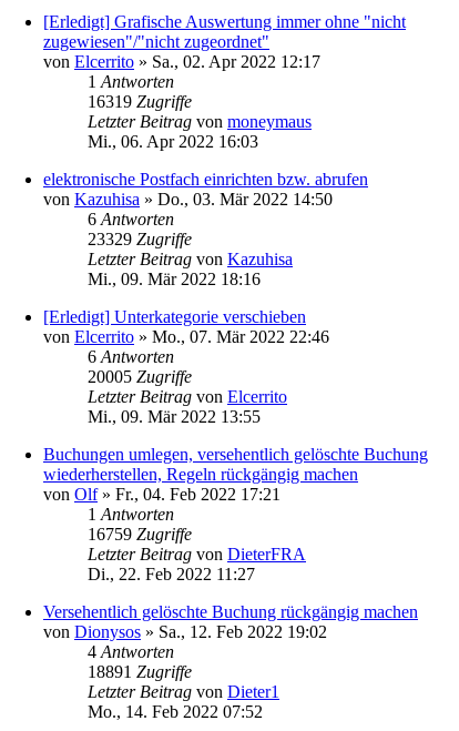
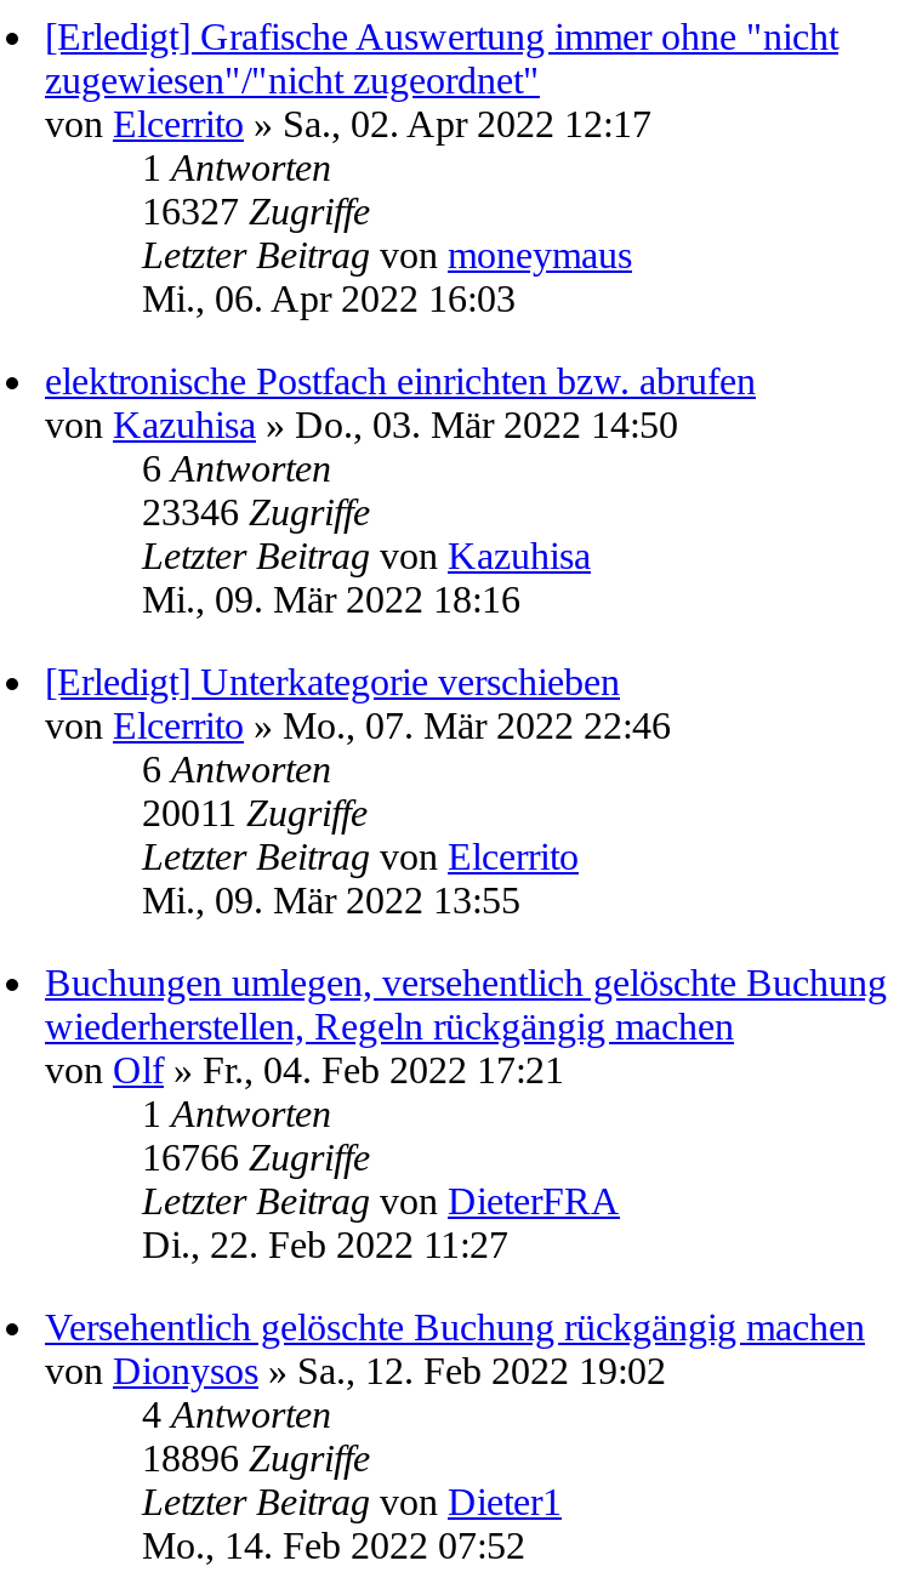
- 16319 Zugriffe
+ 16327 Zugriffe

- 23329 Zugriffe
+ 23346 Zugriffe

- 20005 Zugriffe
+ 20011 Zugriffe

- 16759 Zugriffe
+ 16766 Zugriffe

- 18891 Zugriffe
+ 18896 Zugriffe
